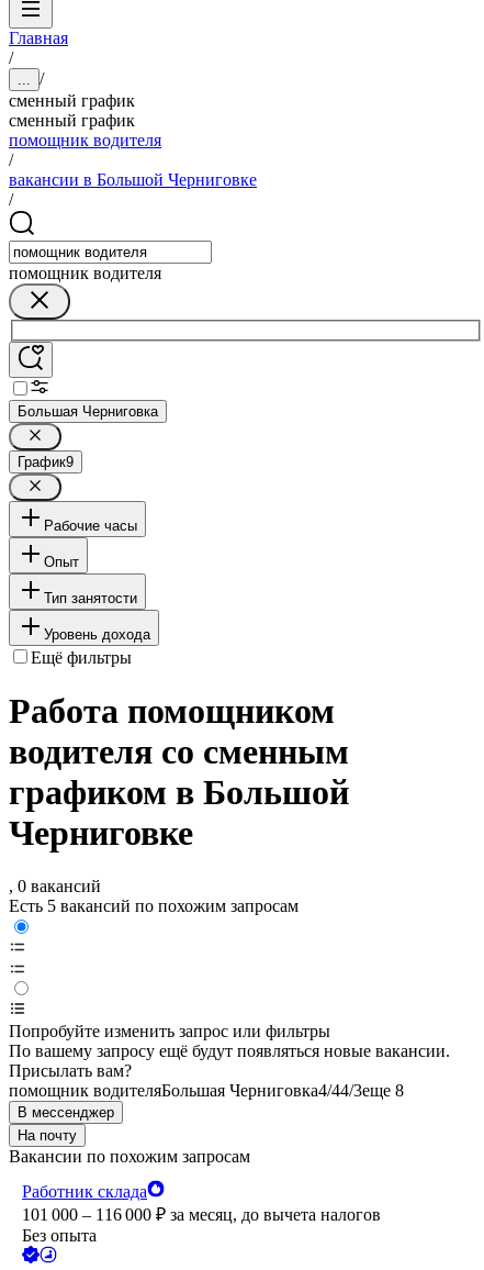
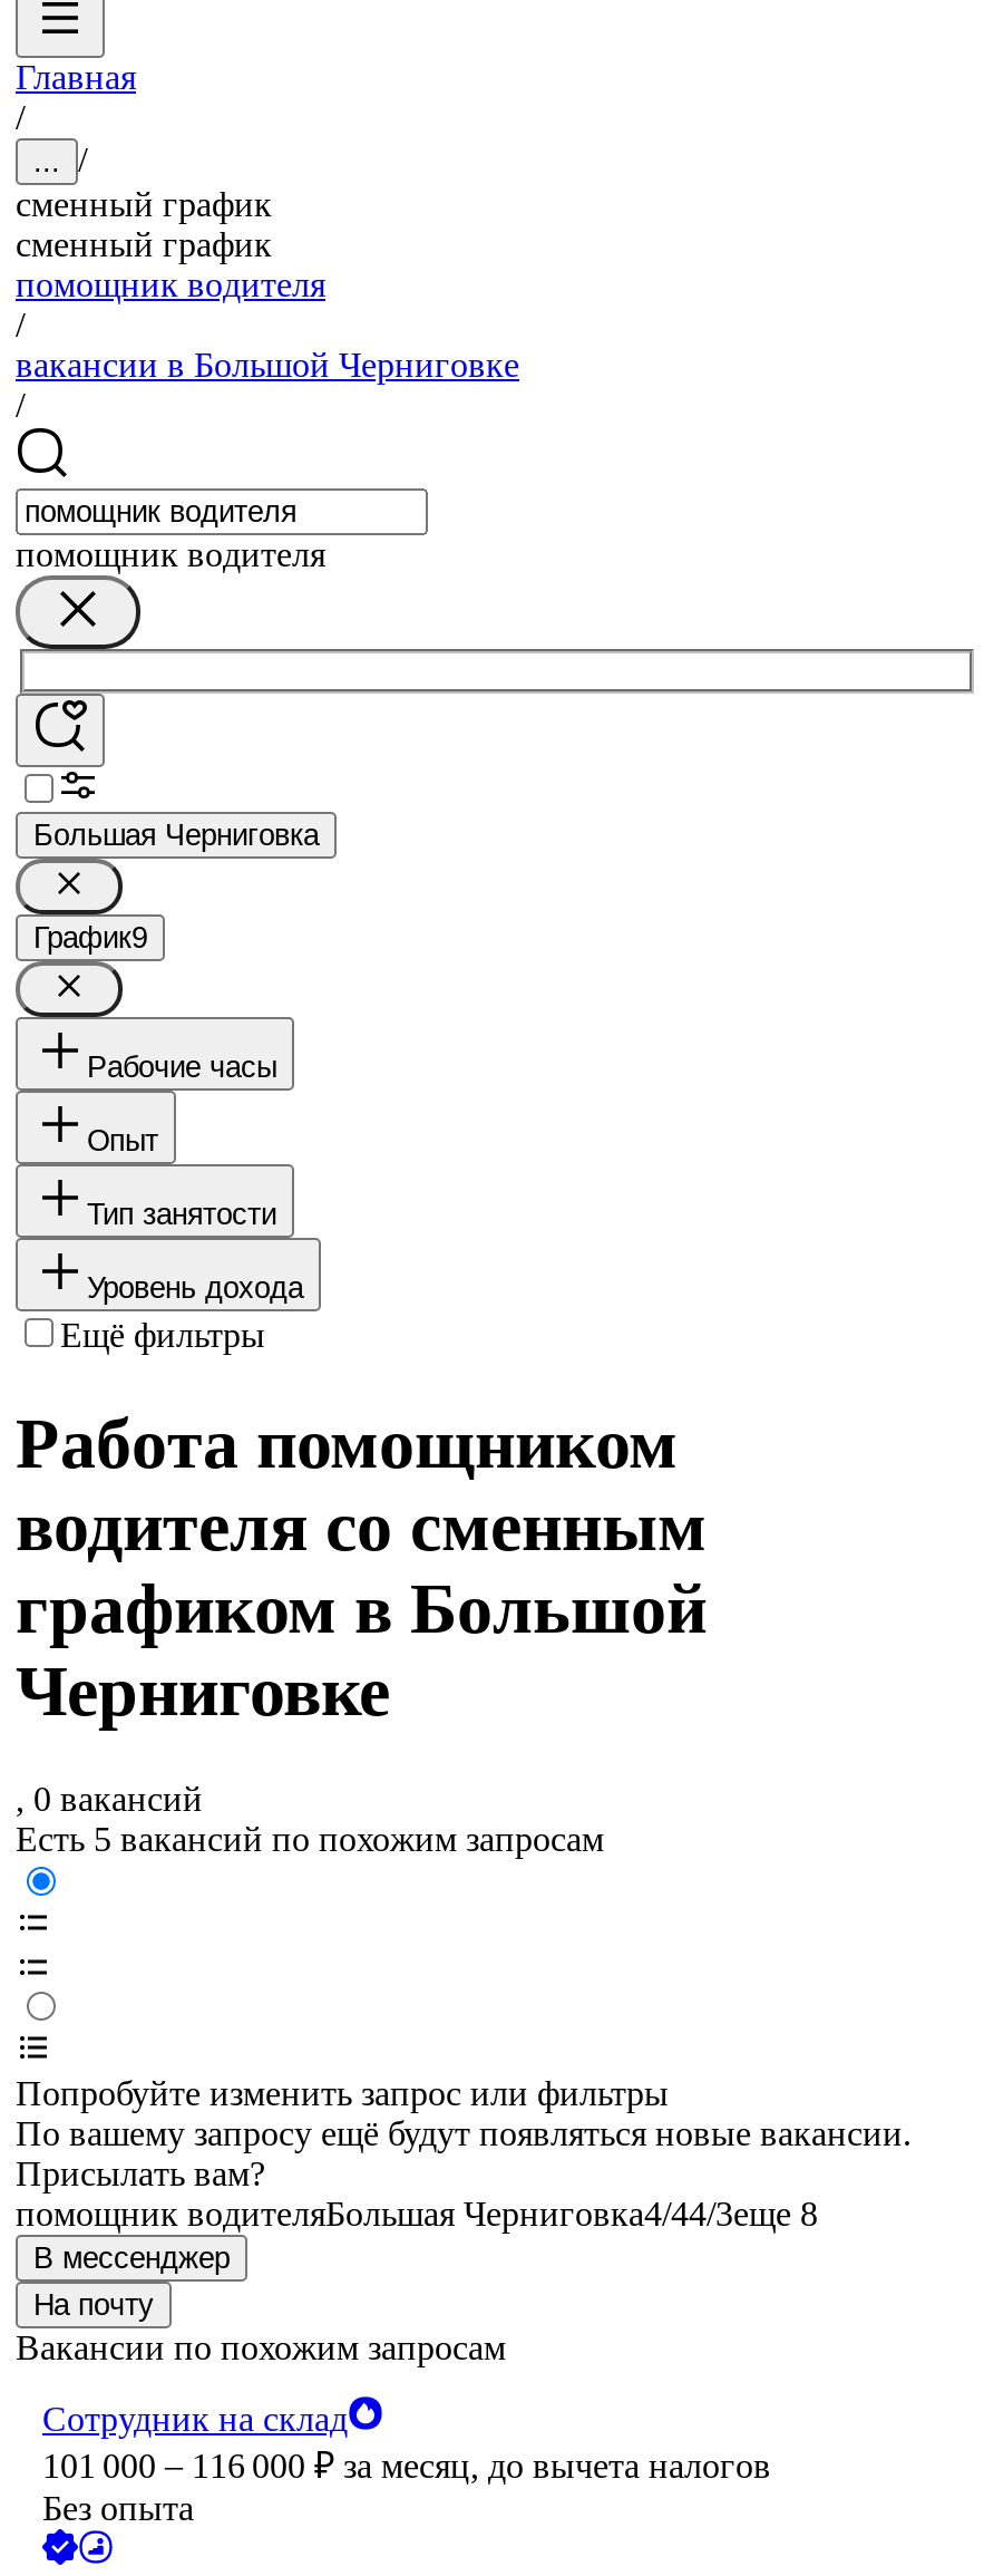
- Работник склада
+ Сотрудник на склад
